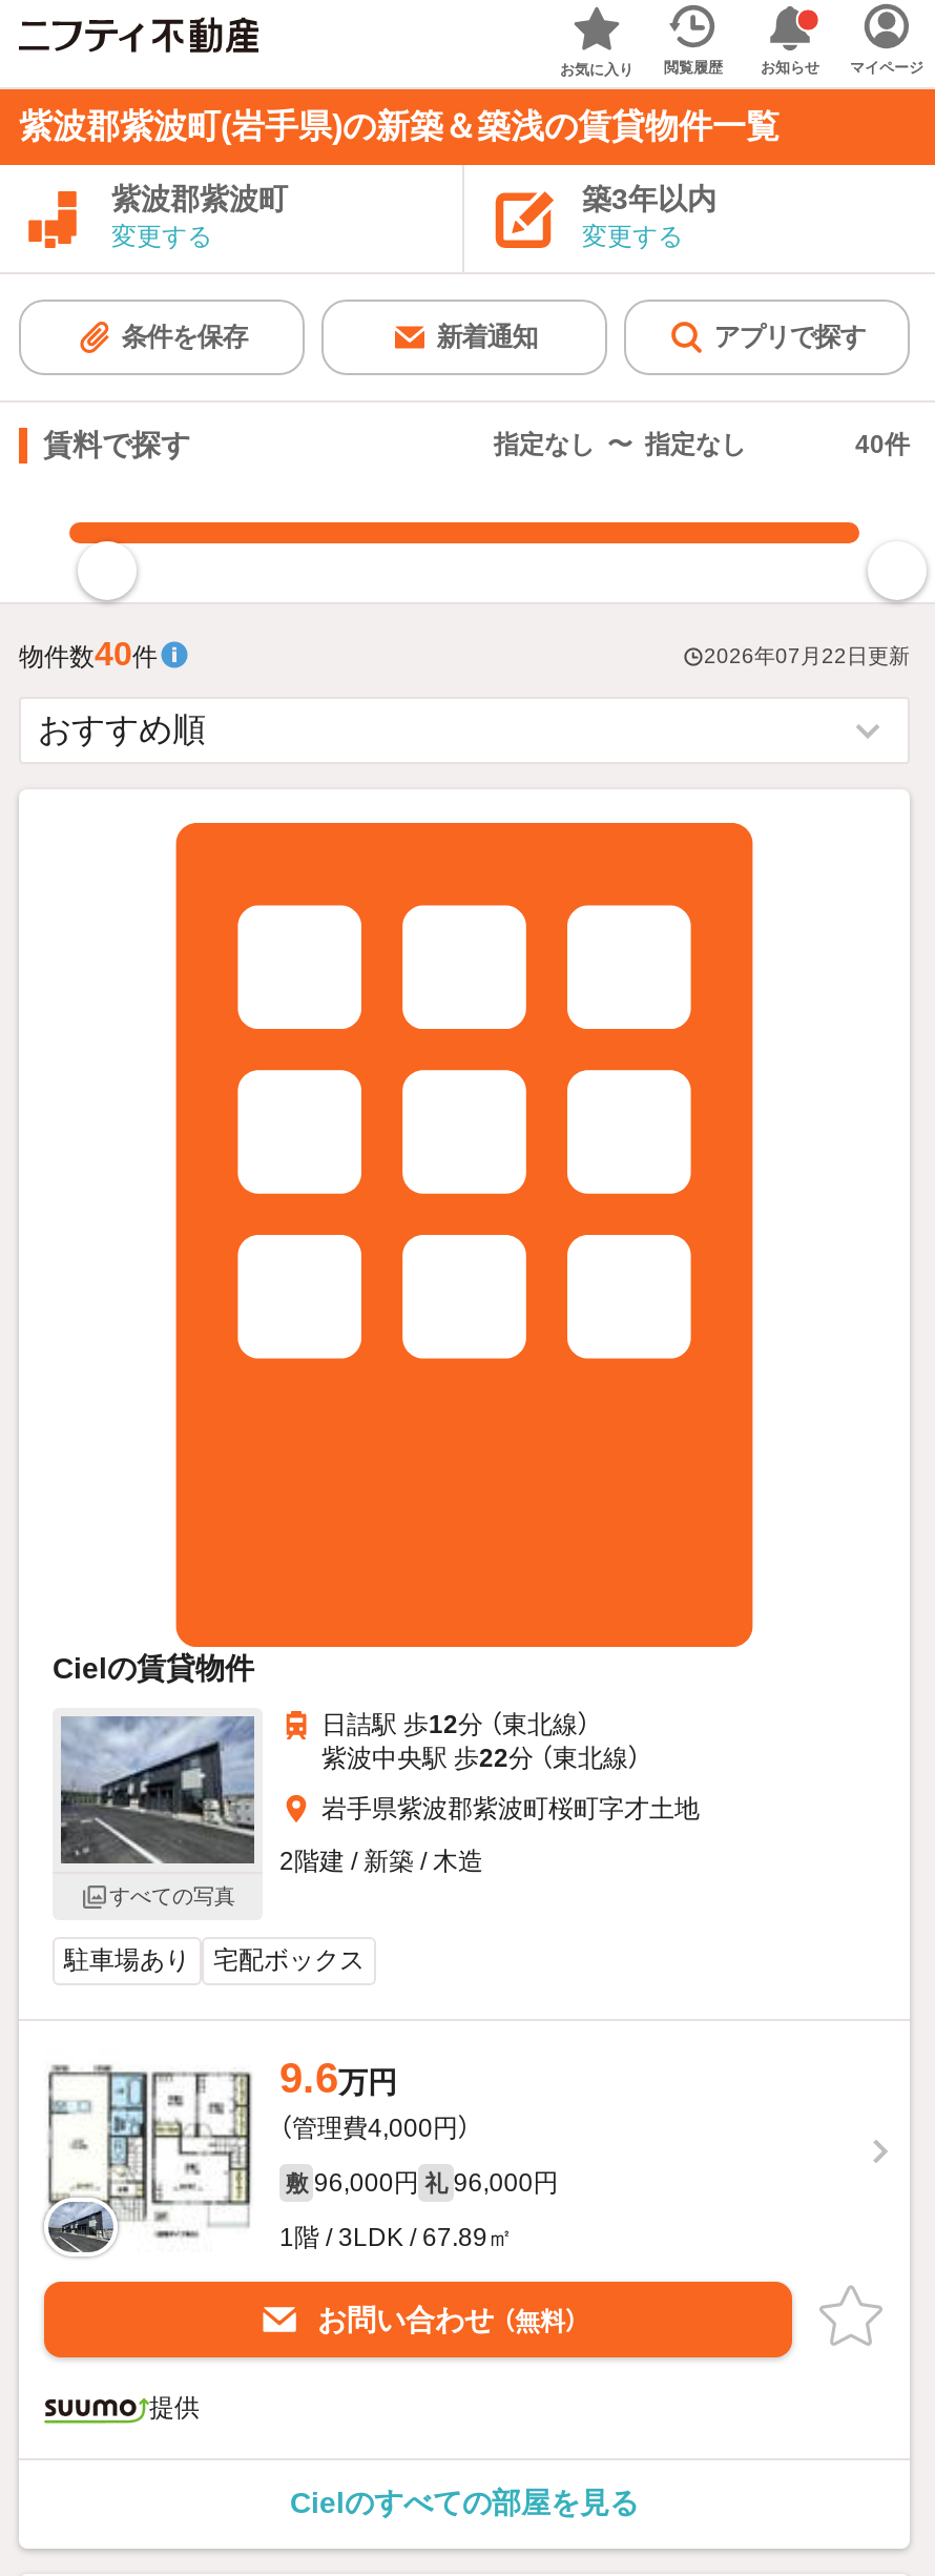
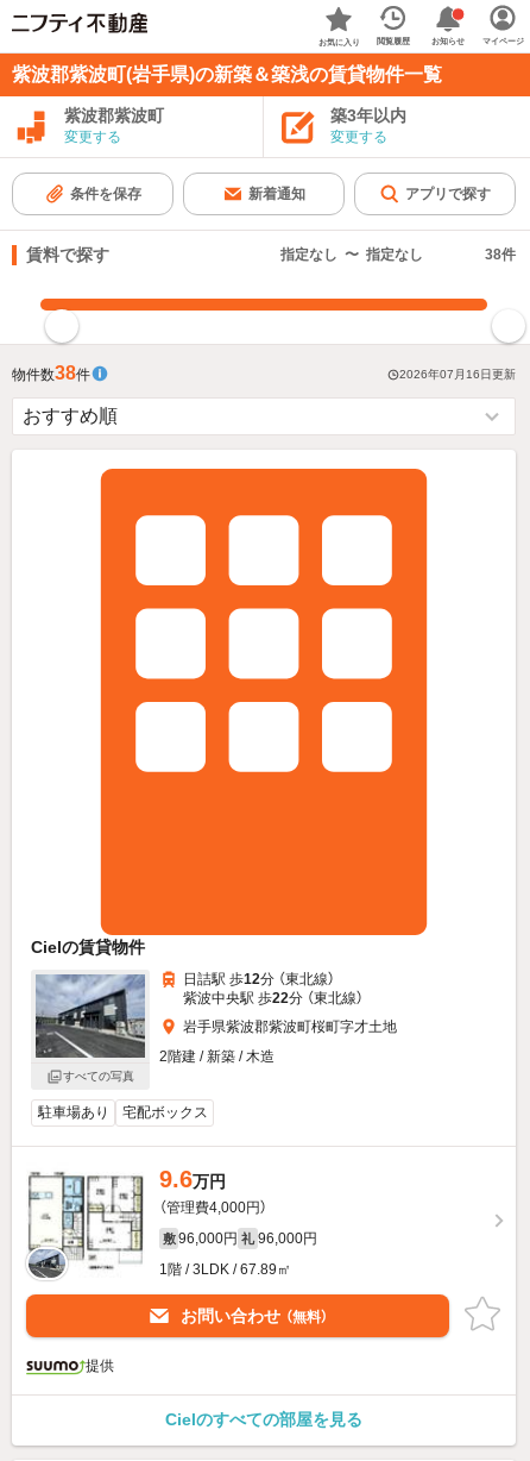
- 40件
+ 38件

- 物件数40件
+ 物件数38件

- 2026年07月22日更新
+ 2026年07月16日更新
